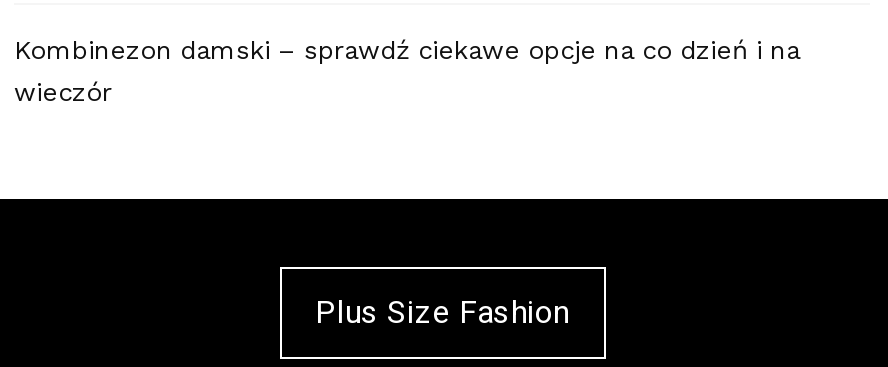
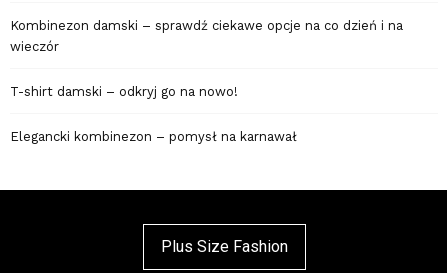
+ T-shirt damski – odkryj go na nowo!
+ Elegancki kombinezon – pomysł na karnawał
